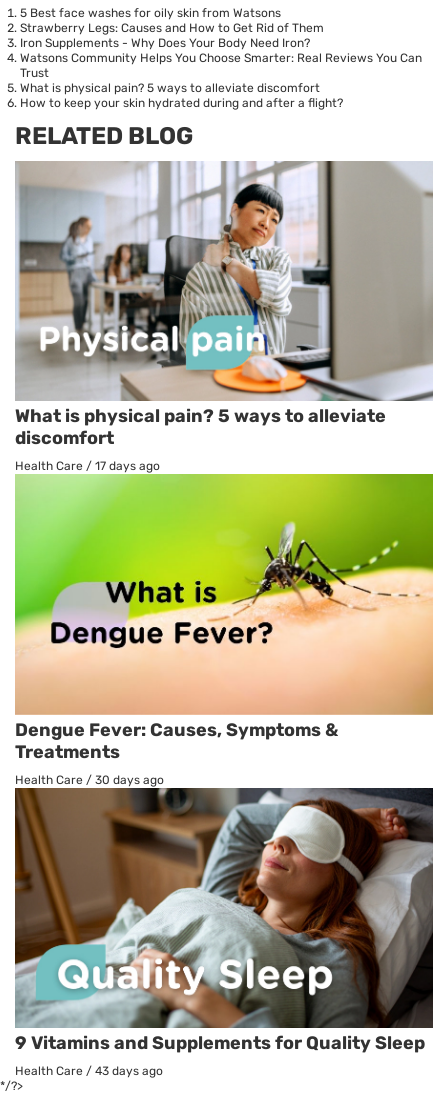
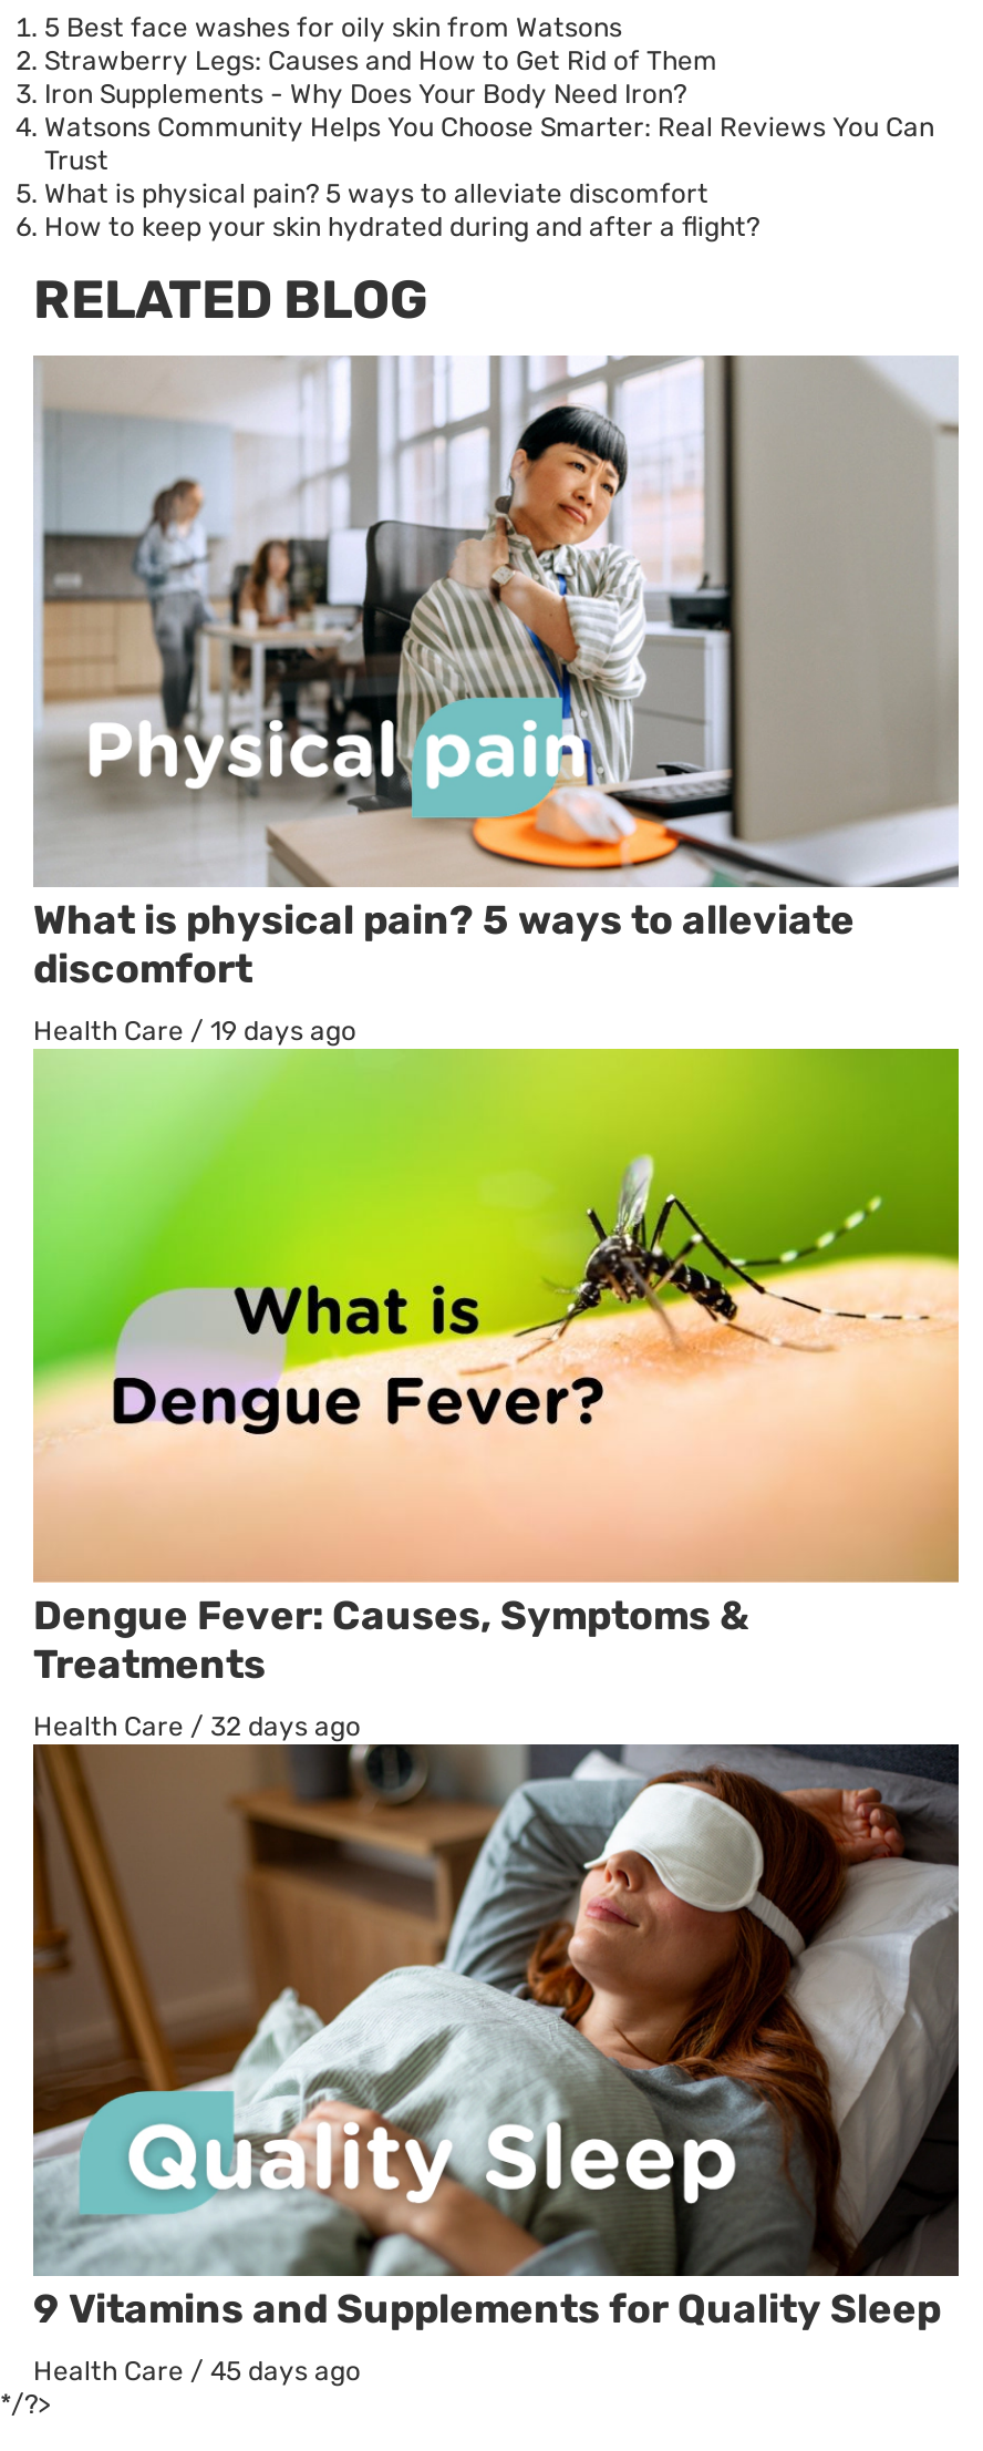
- Health Care / 17 days ago
+ Health Care / 19 days ago

- Health Care / 30 days ago
+ Health Care / 32 days ago

- Health Care / 43 days ago
+ Health Care / 45 days ago
